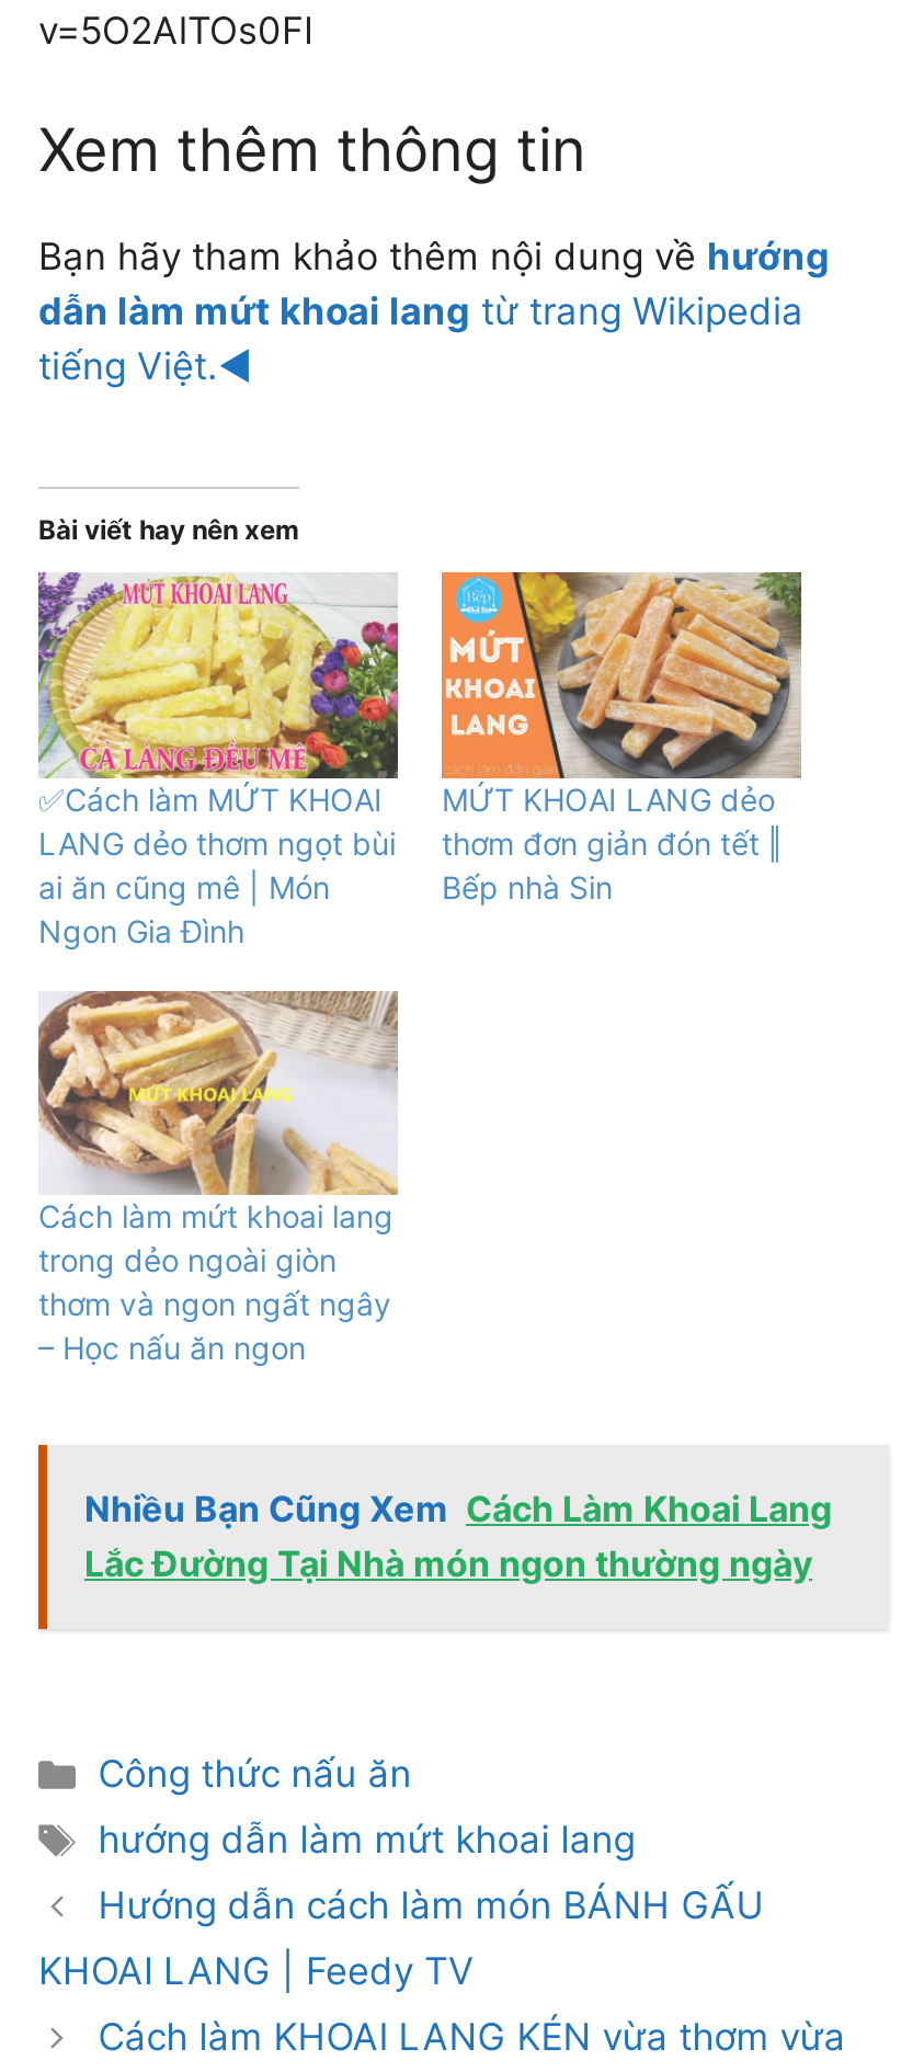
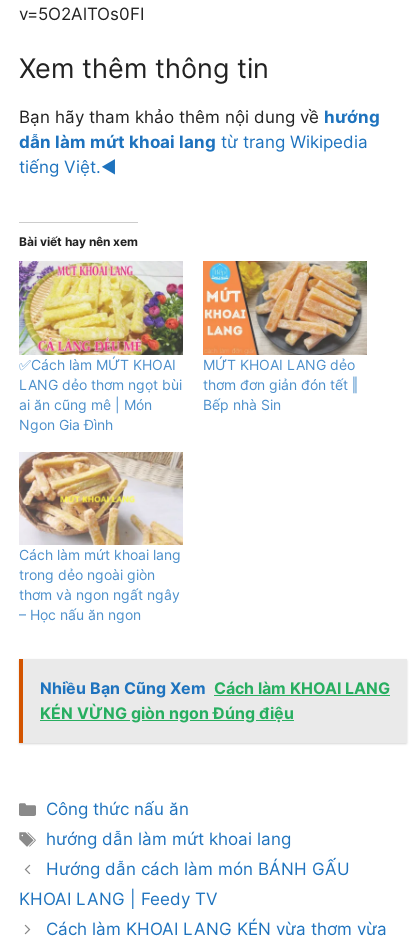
- Nhiều Bạn Cũng Xem Cách Làm Khoai Lang
- Lắc Đường Tại Nhà món ngon thường ngày
+ Nhiều Bạn Cũng Xem Cách làm KHOAI LANG
+ KÉN VỪNG giòn ngon Đúng điệu
